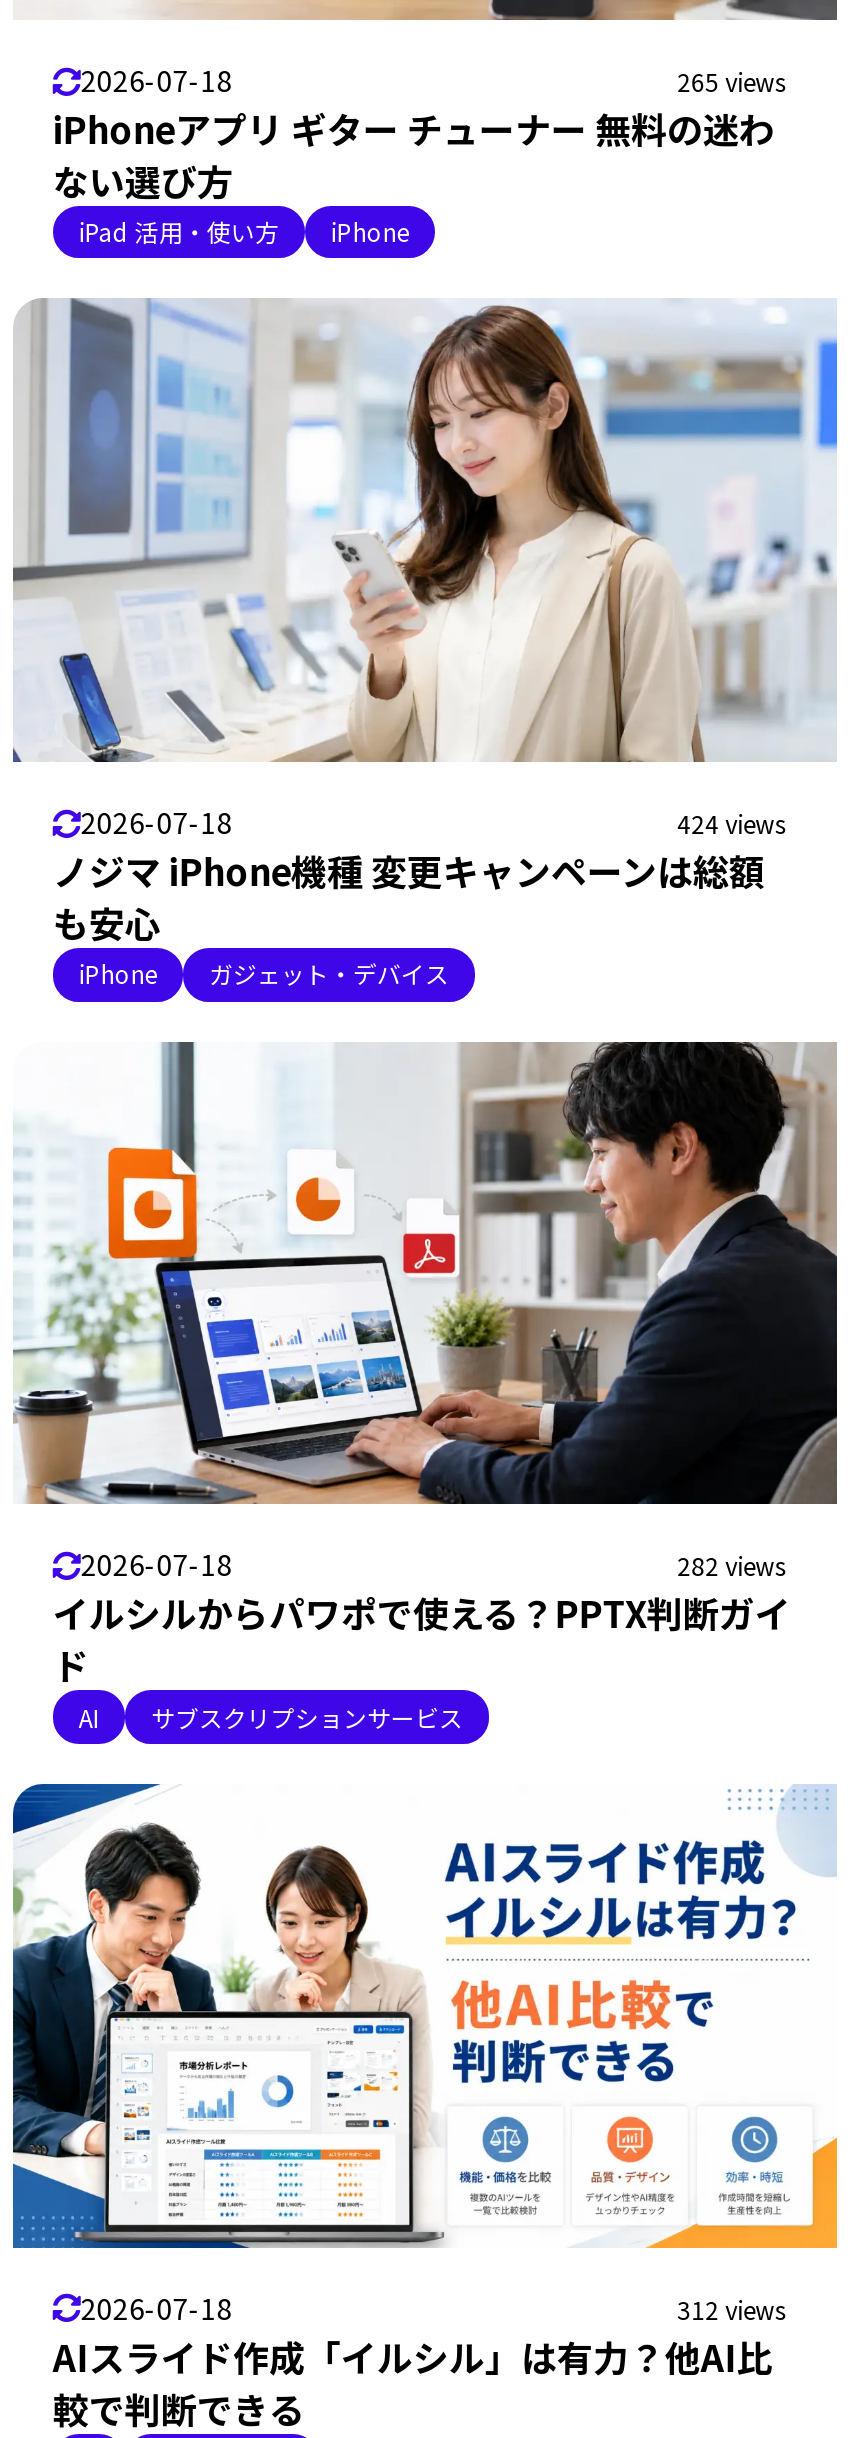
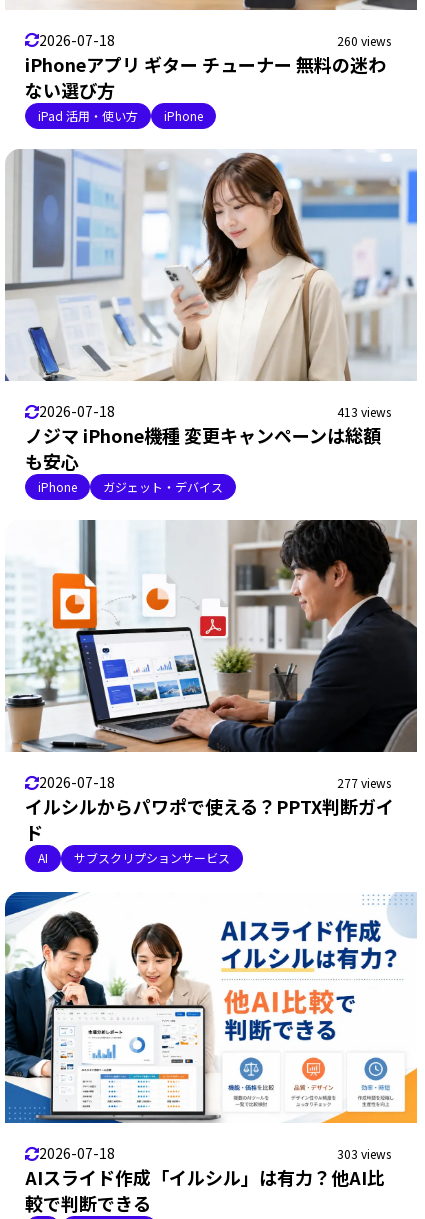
- 265 views
+ 260 views

- 424 views
+ 413 views

- 282 views
+ 277 views

- 312 views
+ 303 views
